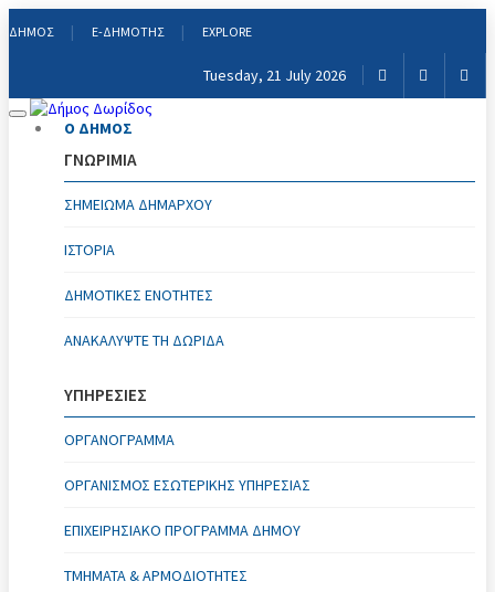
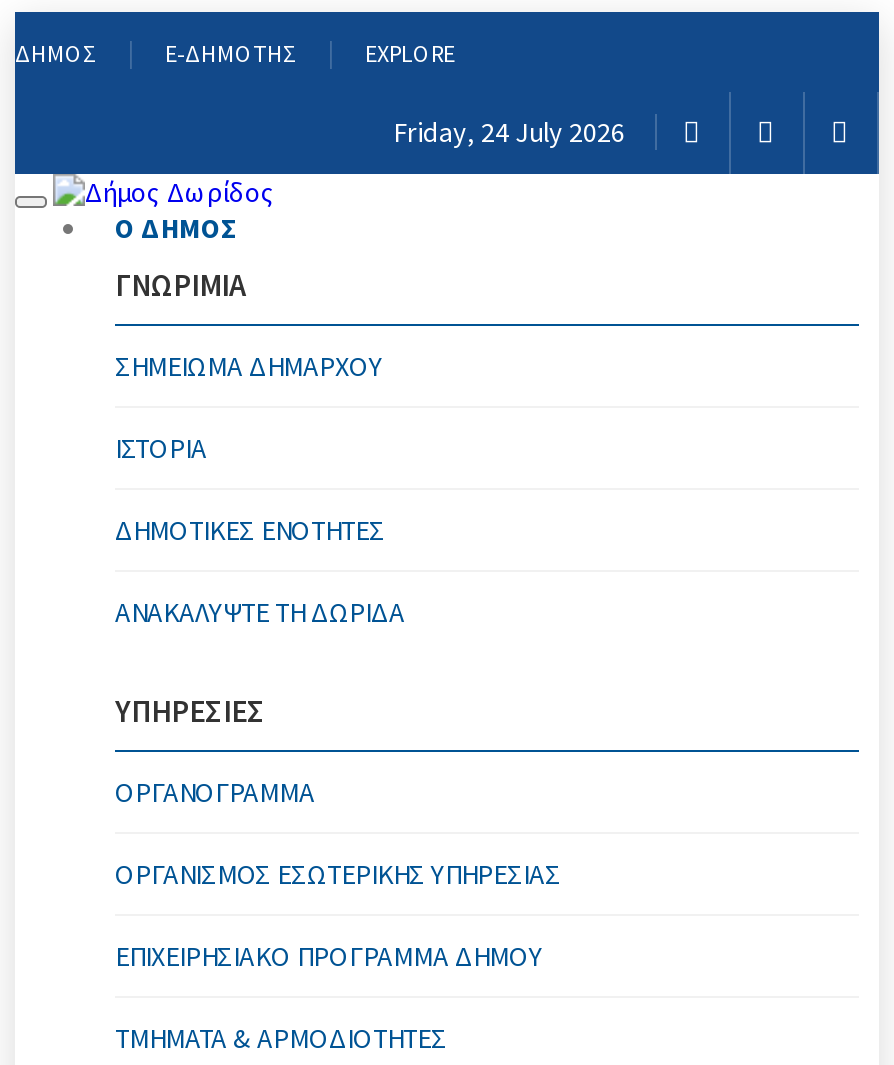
- Tuesday, 21 July 2026
+ Friday, 24 July 2026
